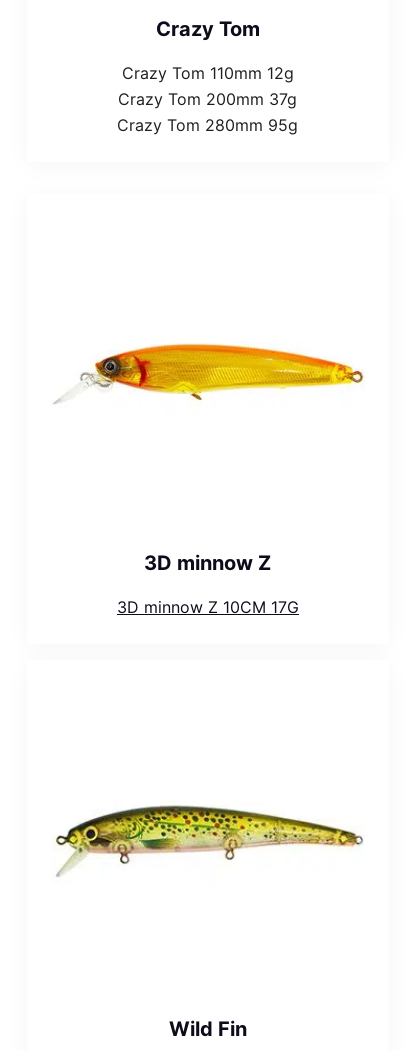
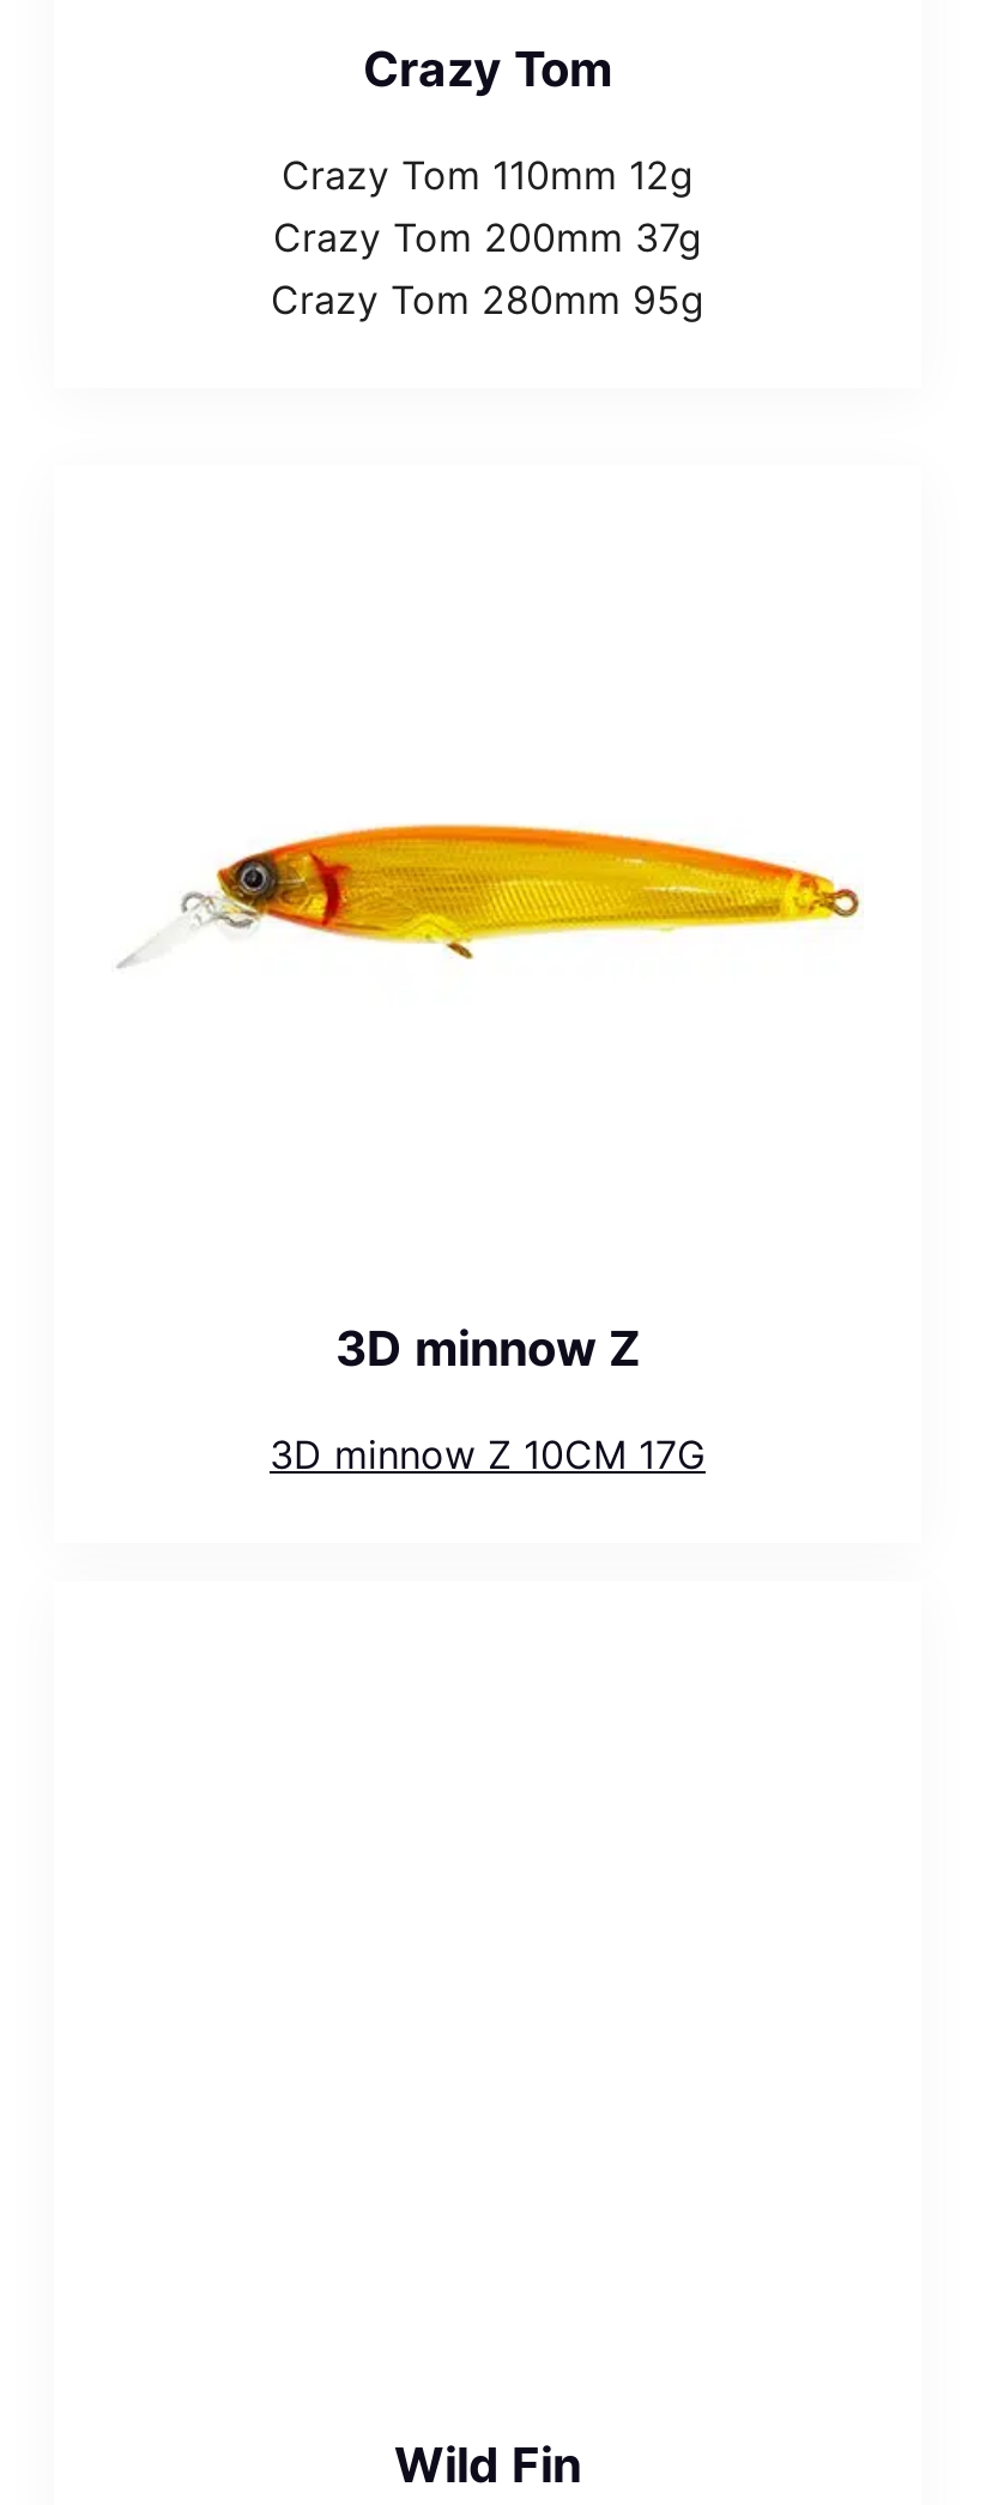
- [image]
